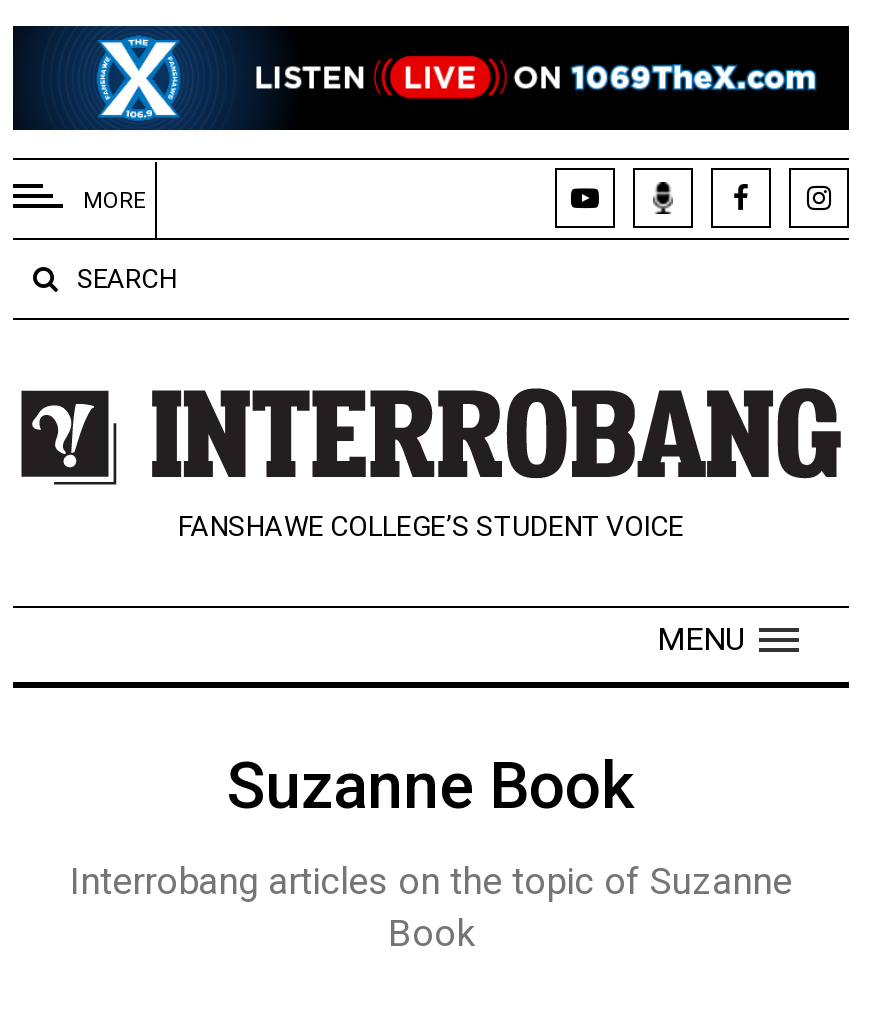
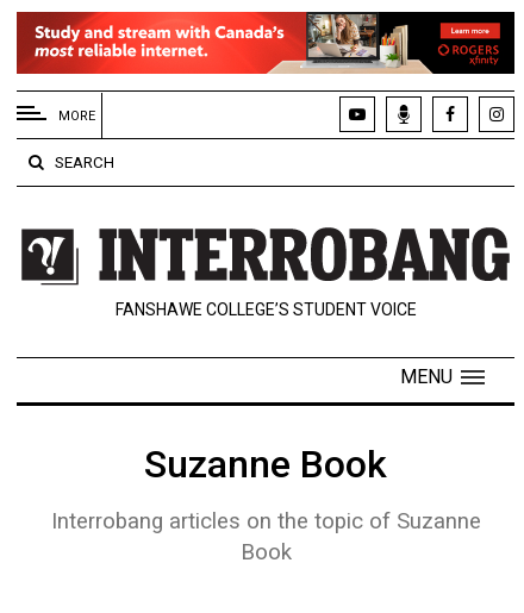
- [image]
+ [image]
